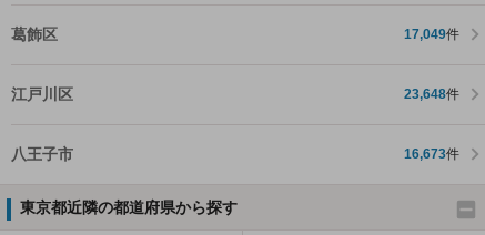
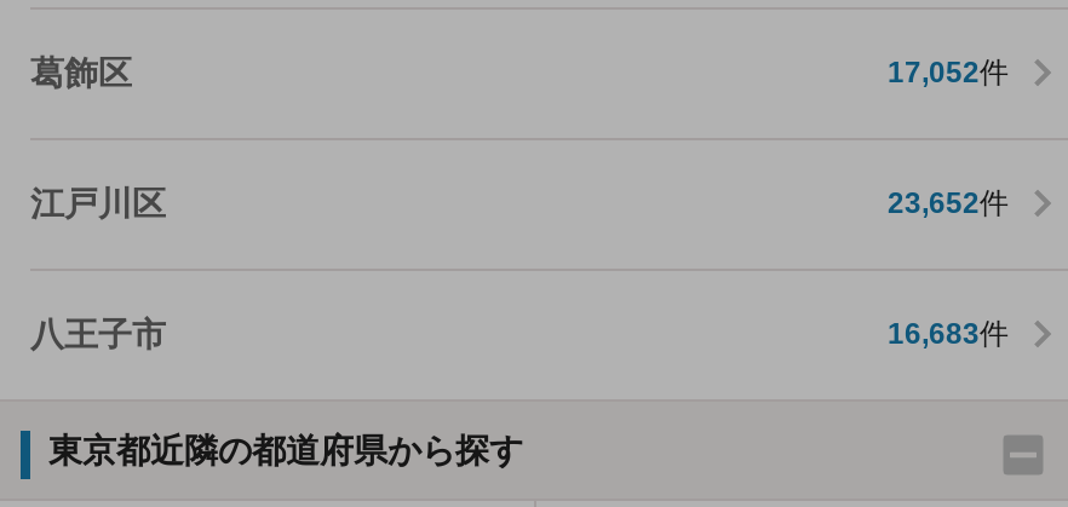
- 17,049件
+ 17,052件

- 23,648件
+ 23,652件

- 16,673件
+ 16,683件
